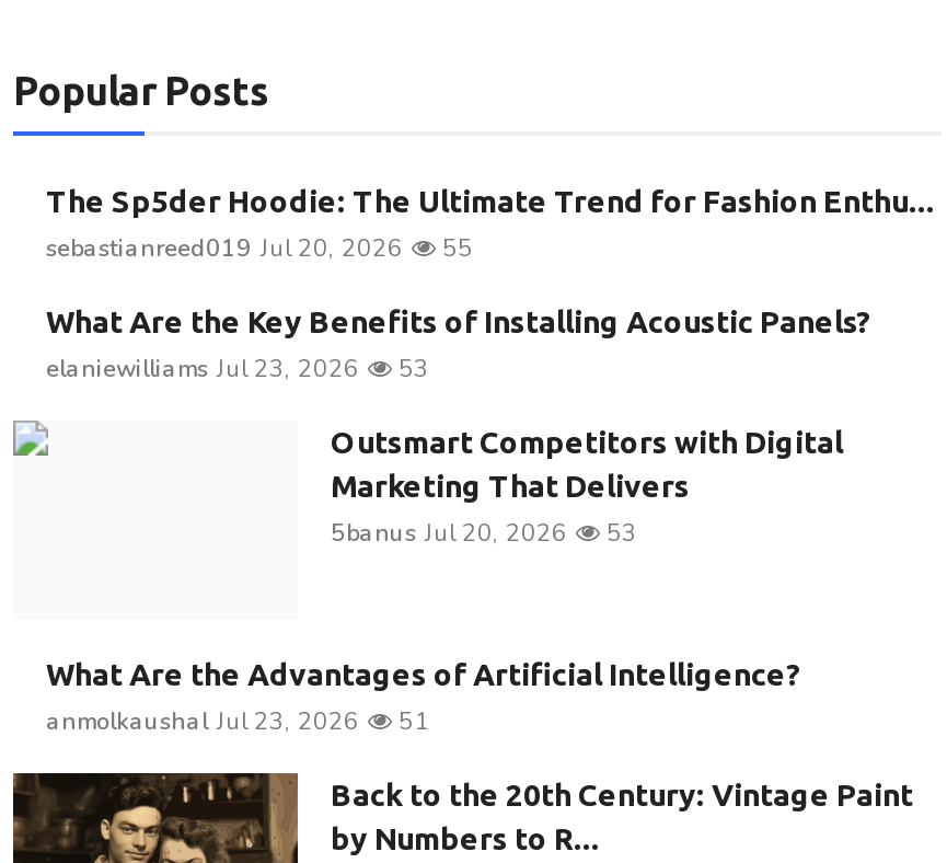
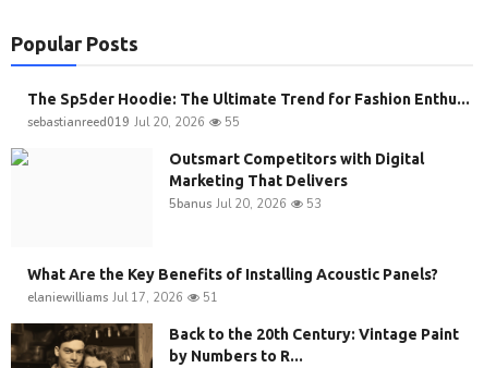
moved down: What Are the Key Benefits of Installing Acoustic Panels?

- elaniewilliams Jul 23, 2026
- 53

- What Are the Advantages of Artificial Intelligence?
- anmolkaushal Jul 23, 2026
+ elaniewilliams Jul 17, 2026
